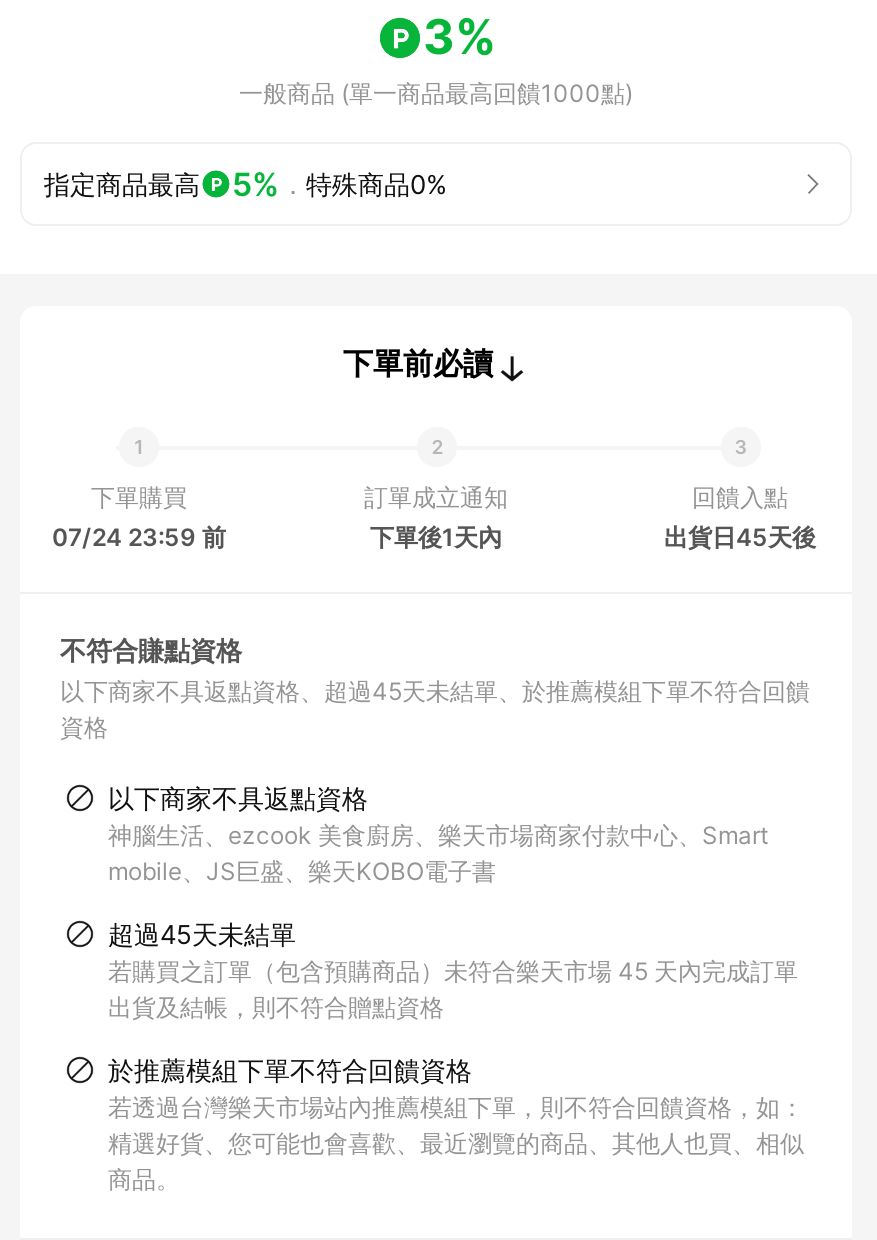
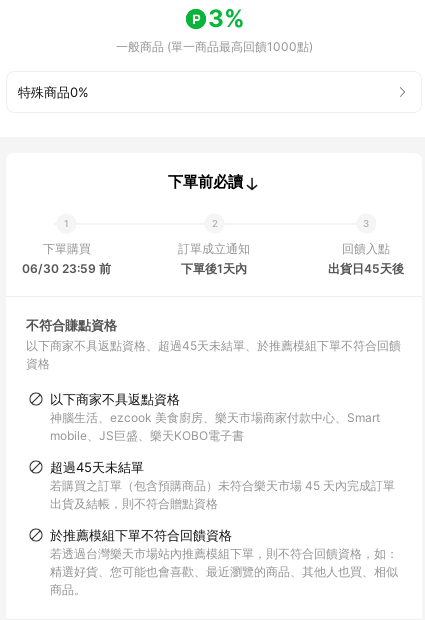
- 指定商品最高
- 5%．特殊商品0%
+ 特殊商品0%

- 07/24 23:59 前
+ 06/30 23:59 前
